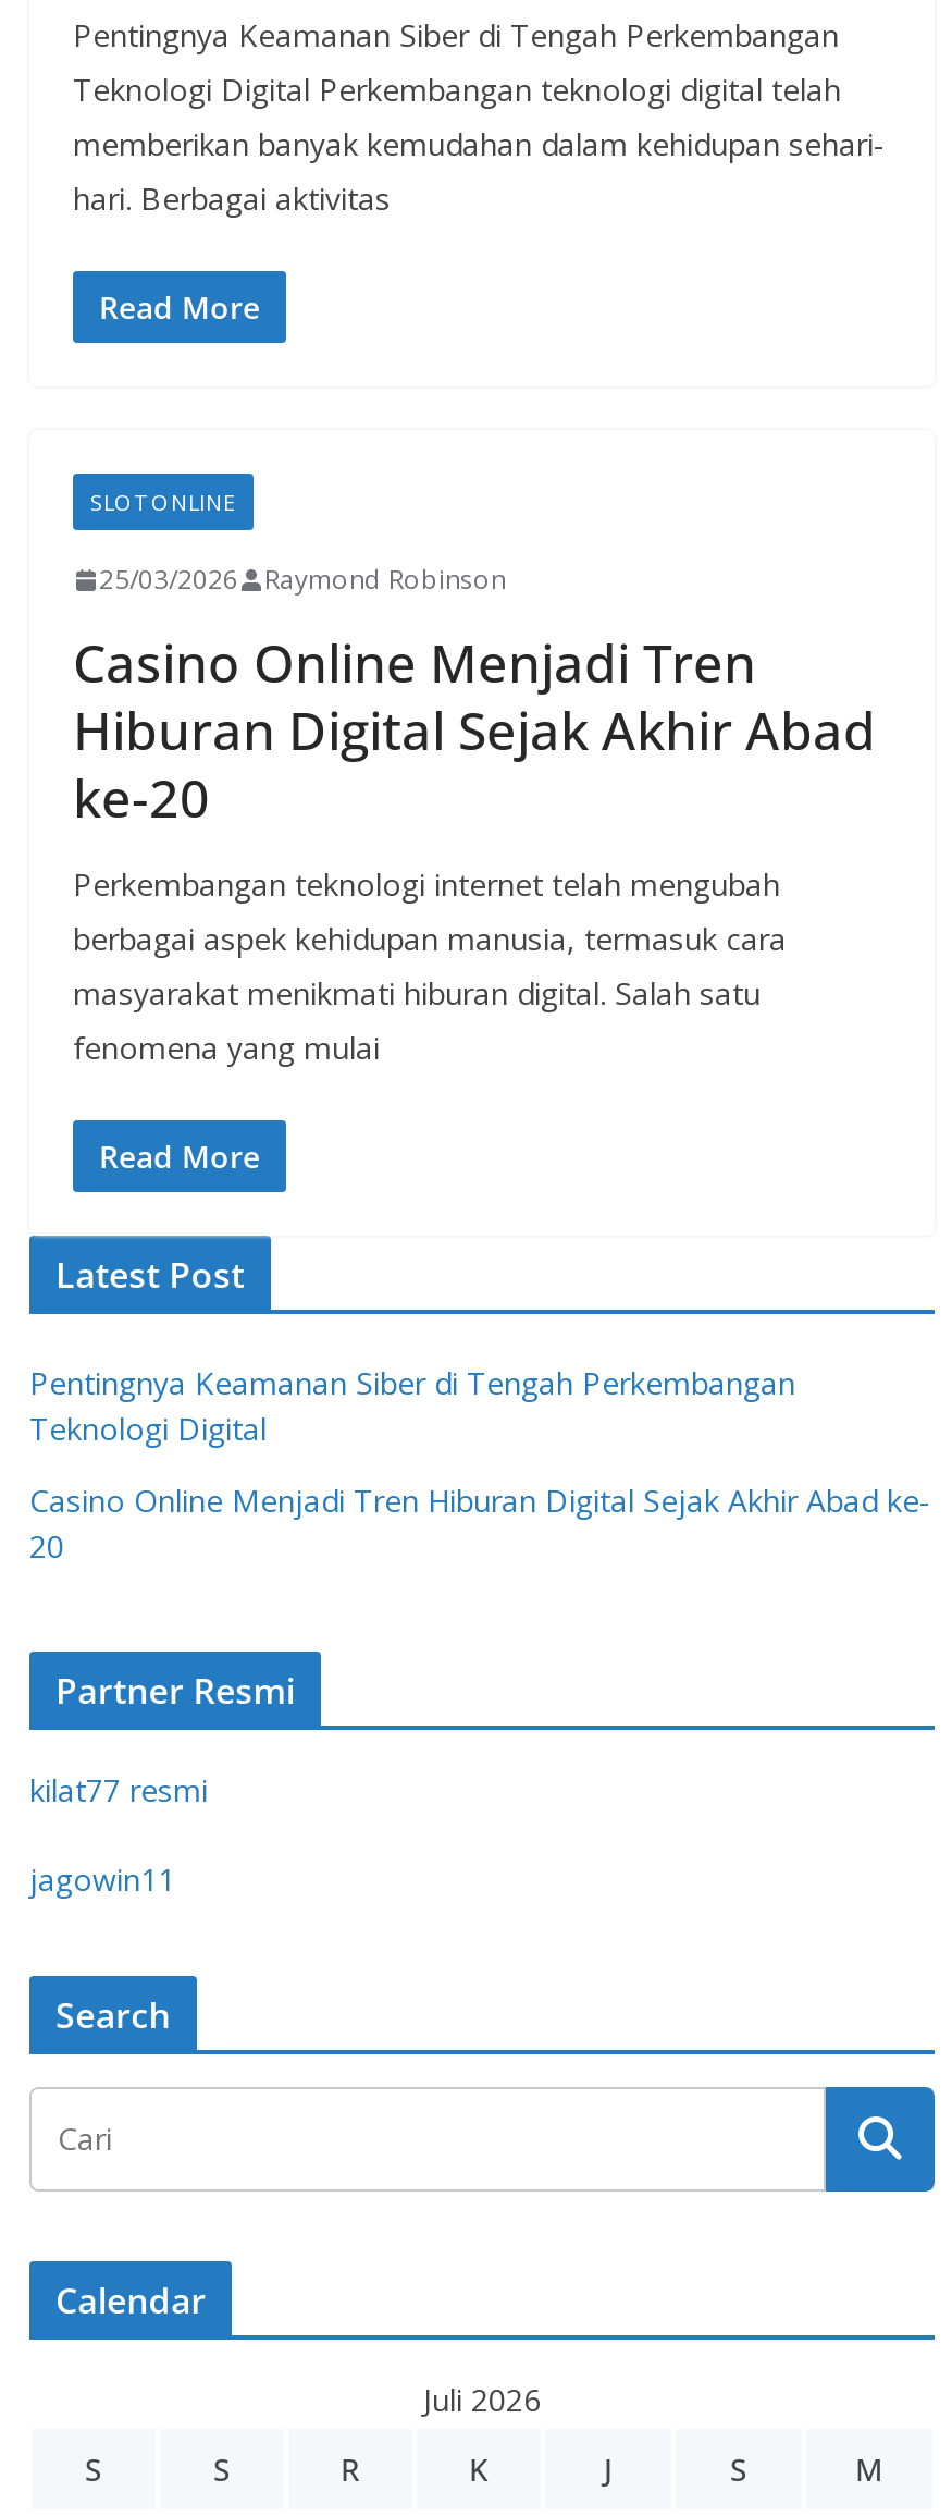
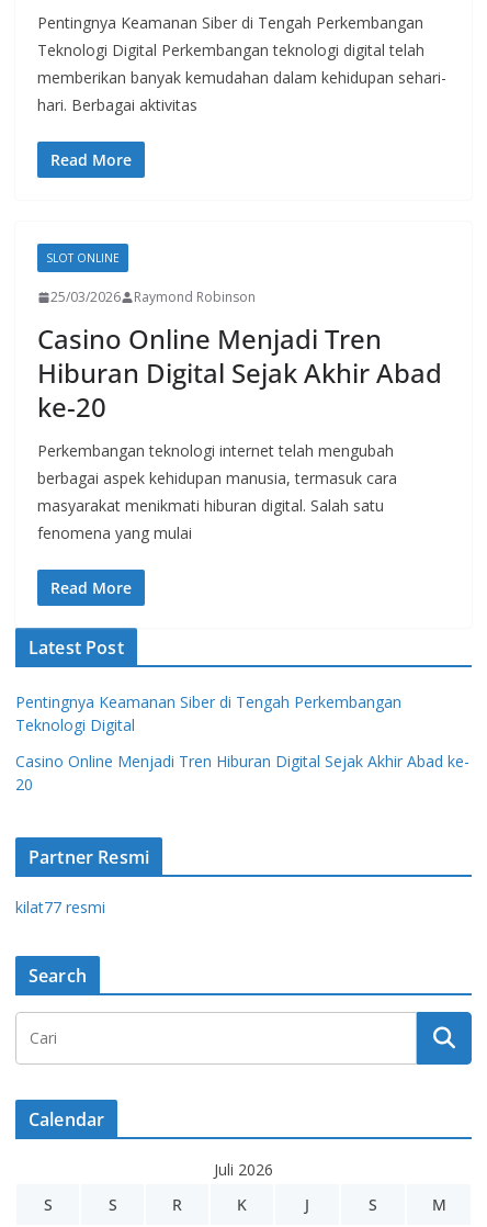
- jagowin11
